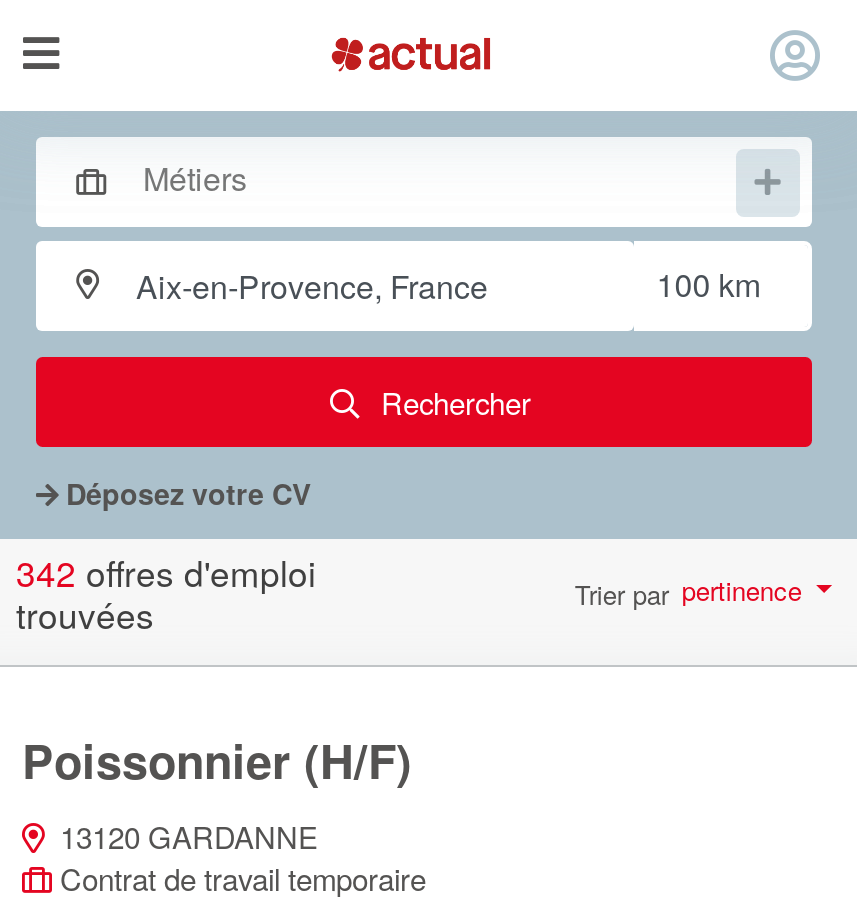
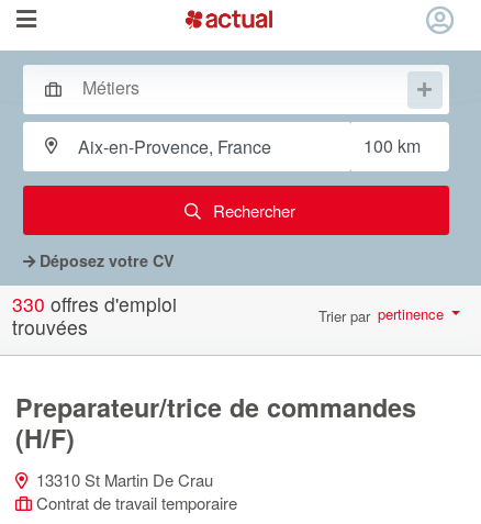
- 342 offres d'emploi
+ 330 offres d'emploi

- Poissonnier (H/F)
- 13120 GARDANNE
+ Preparateur/trice de commandes
+ (H/F)
+ 13310 St Martin De Crau
